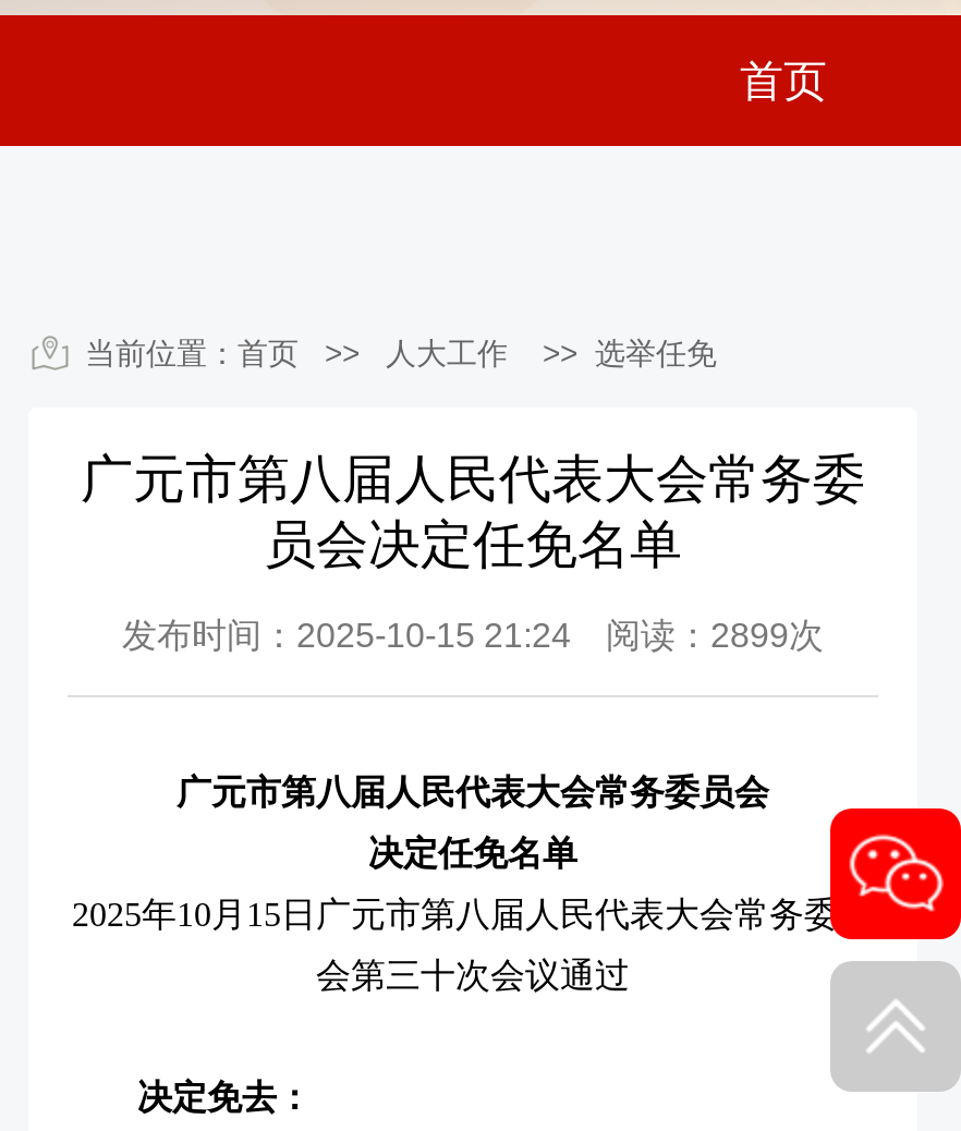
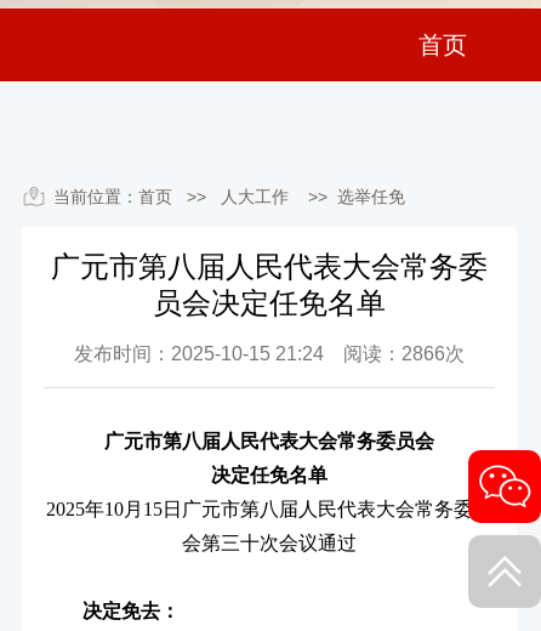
- 发布时间：2025-10-15 21:24 阅读：2899次
+ 发布时间：2025-10-15 21:24 阅读：2866次
